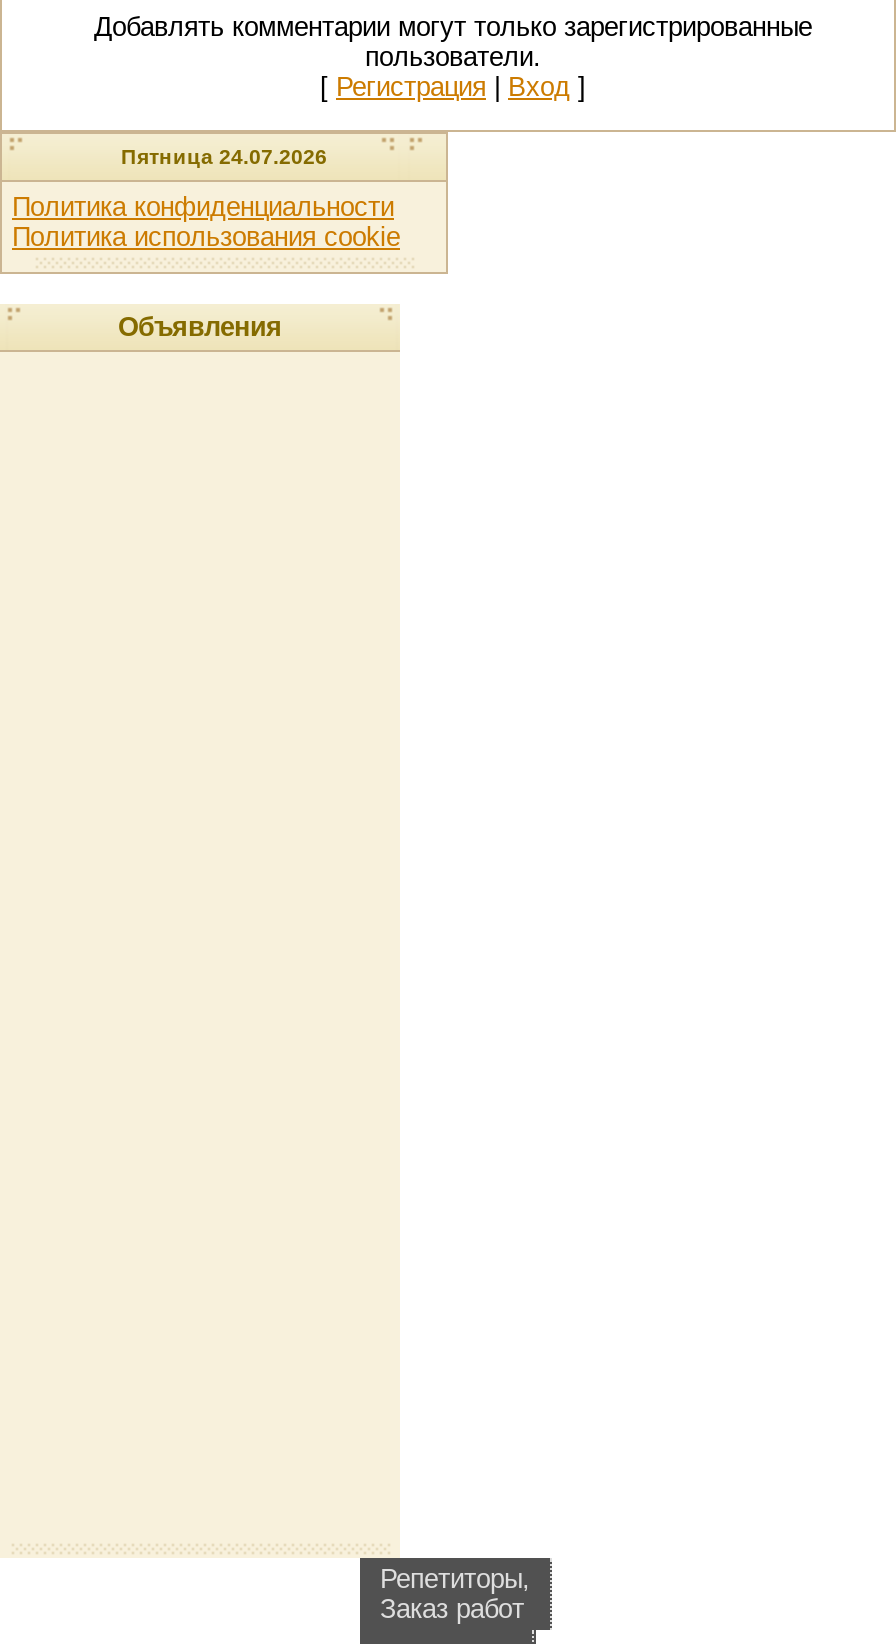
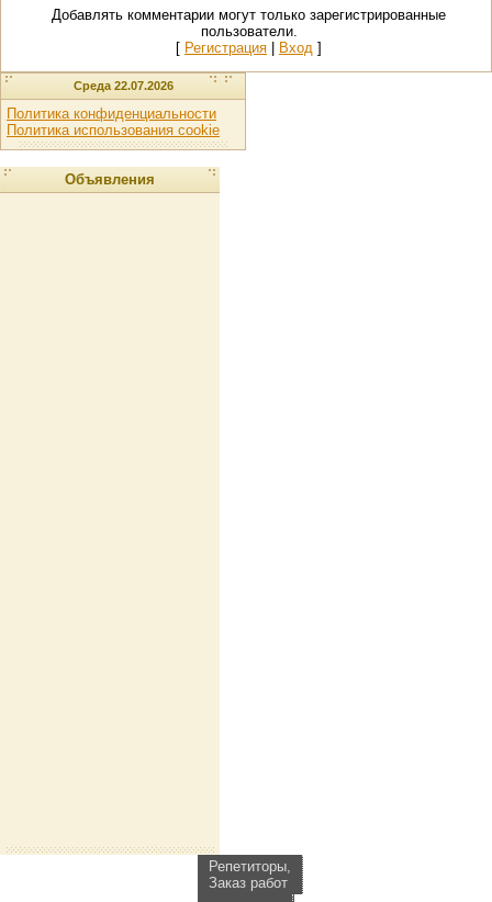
- Пятница 24.07.2026
+ Среда 22.07.2026
